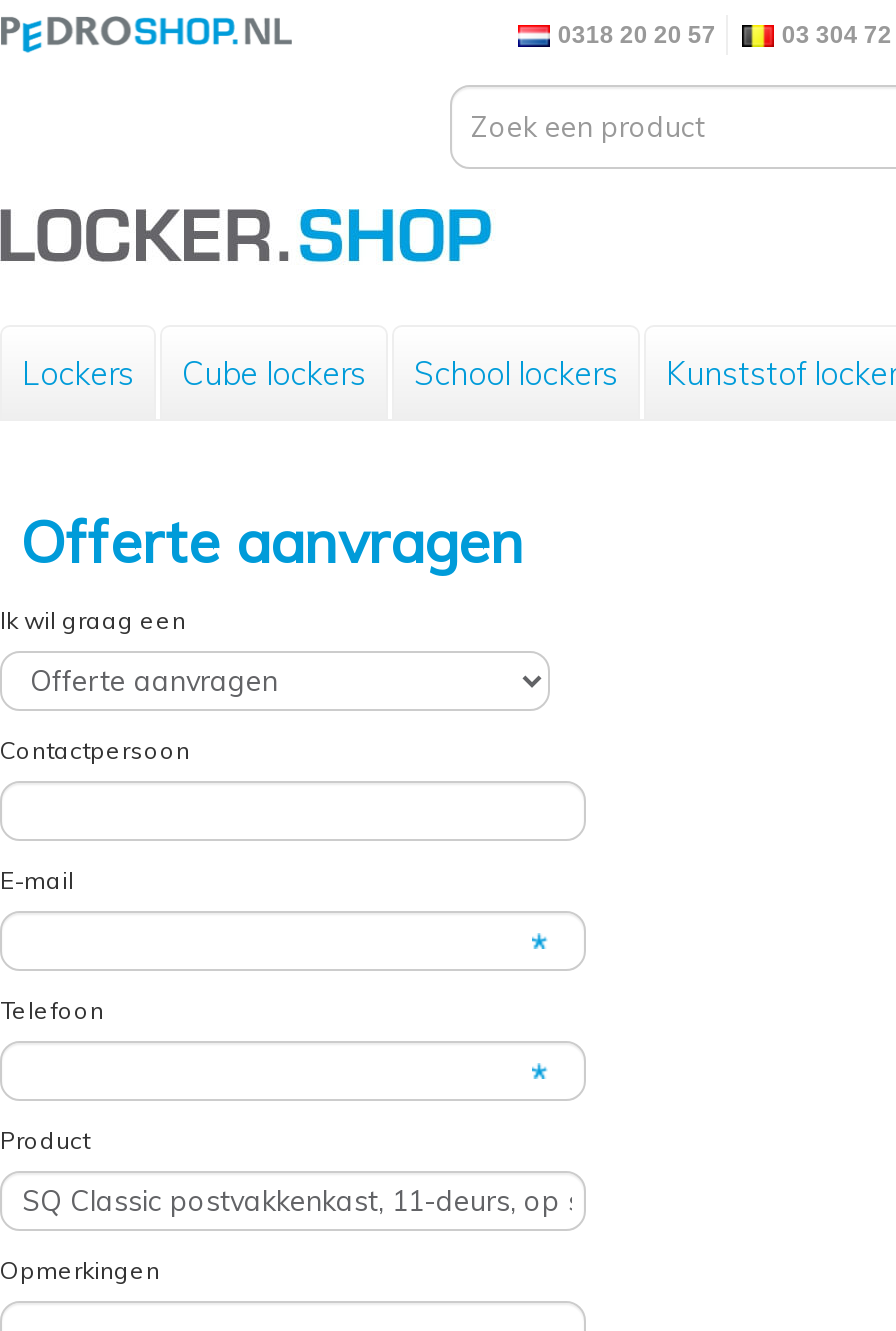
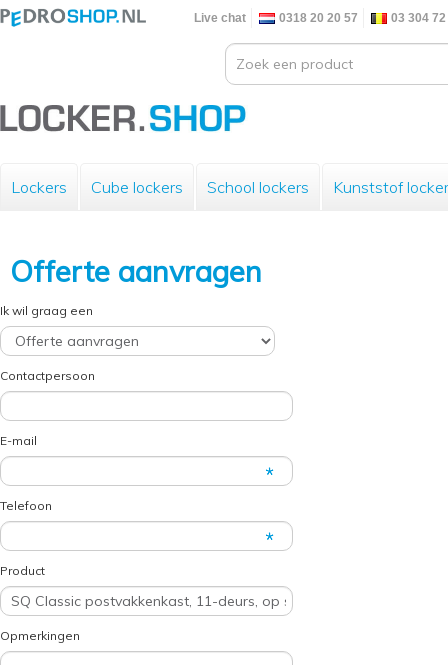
+ Live chat
